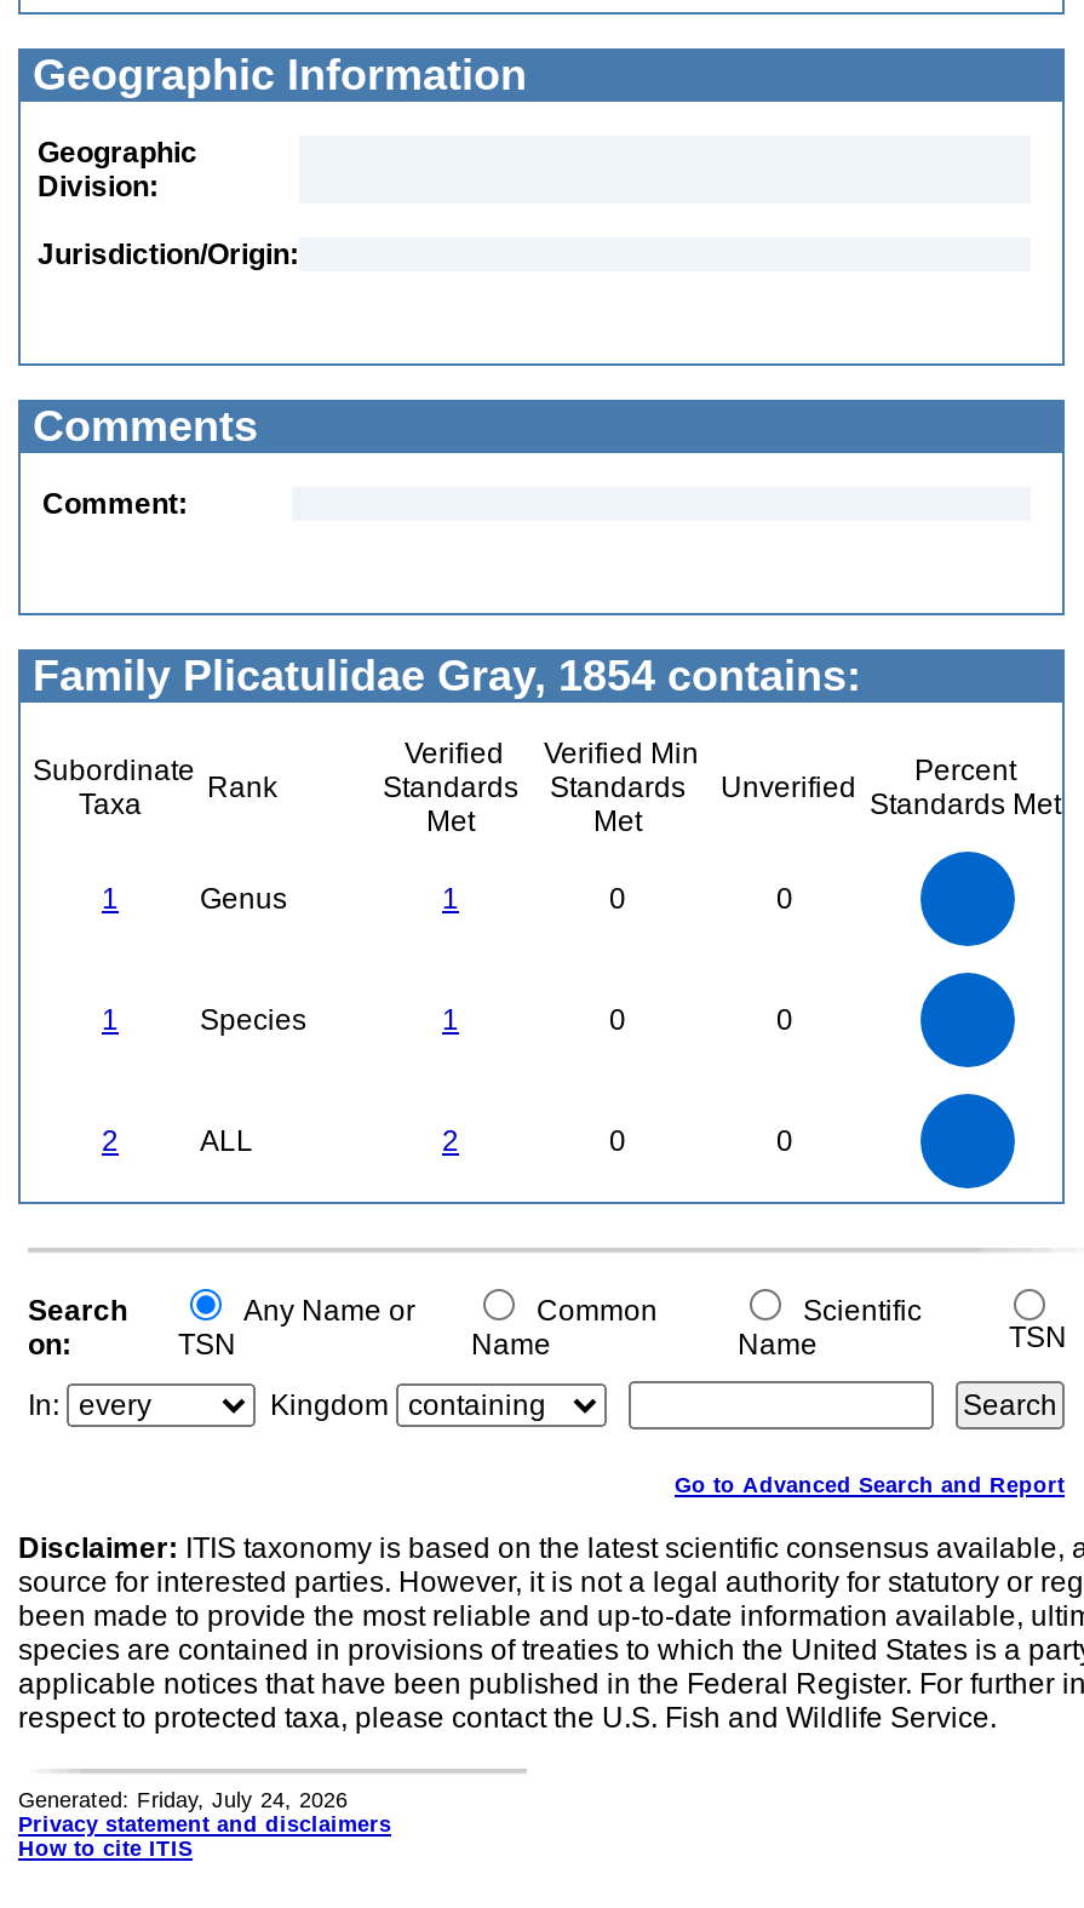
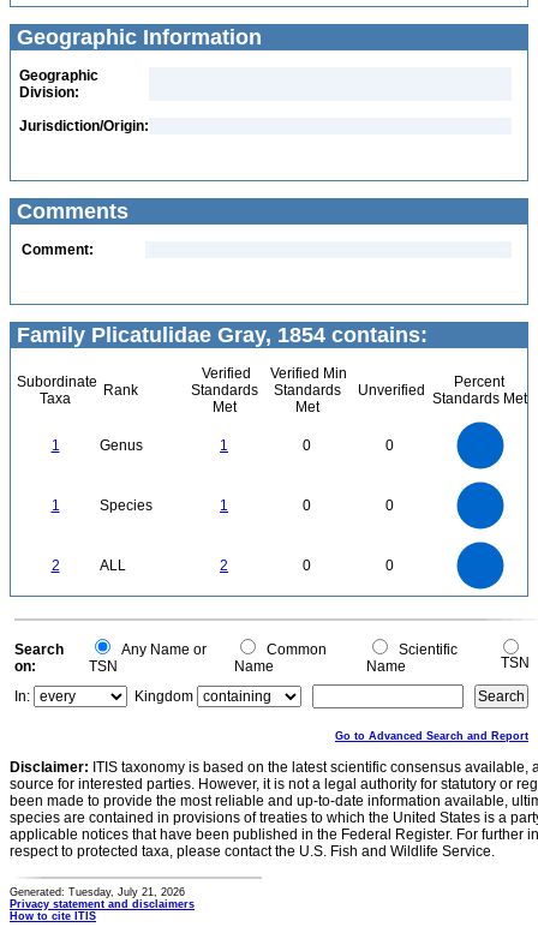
- Generated: Friday, July 24, 2026
+ Generated: Tuesday, July 21, 2026
